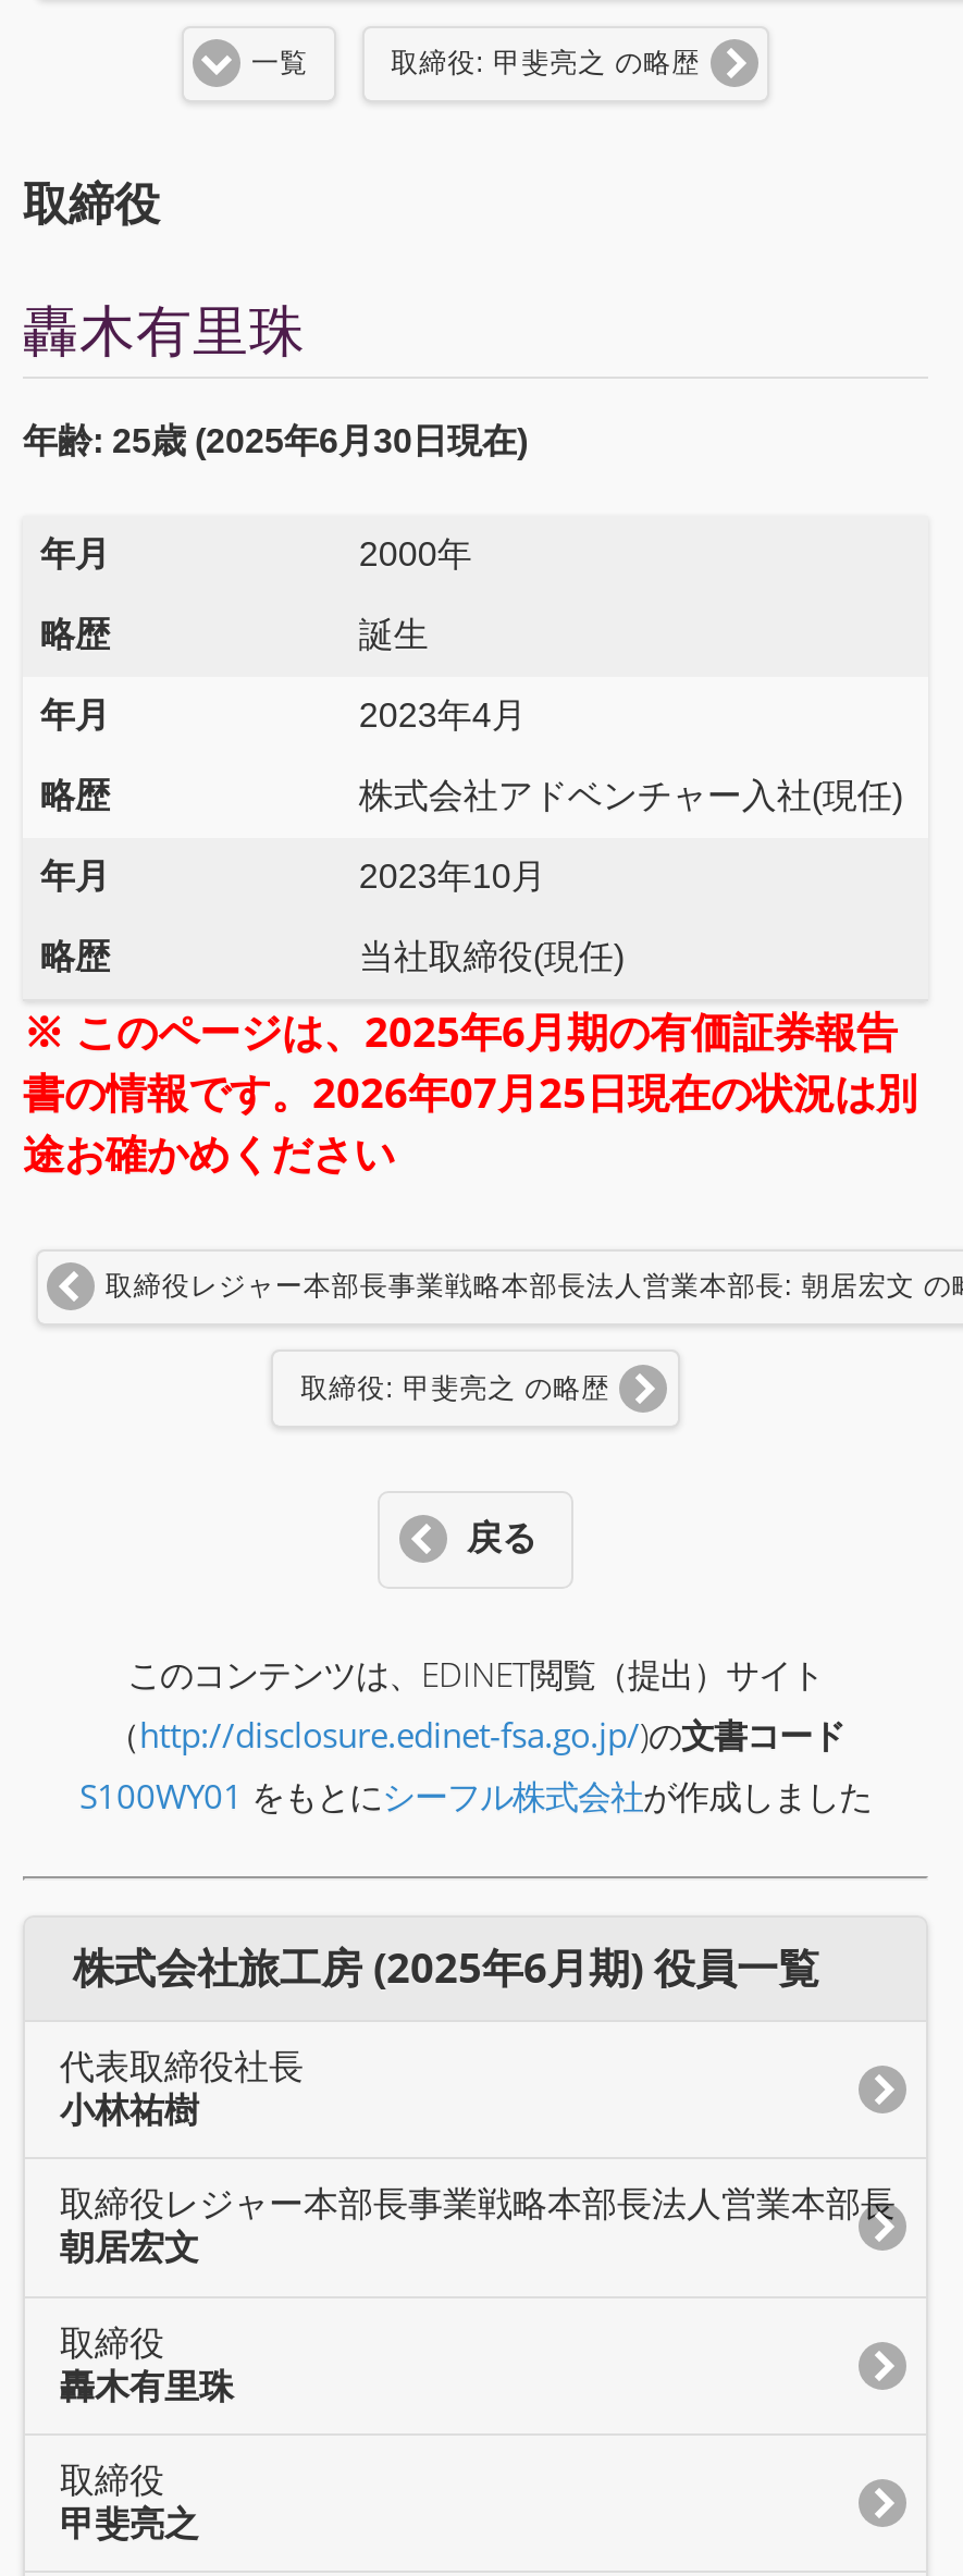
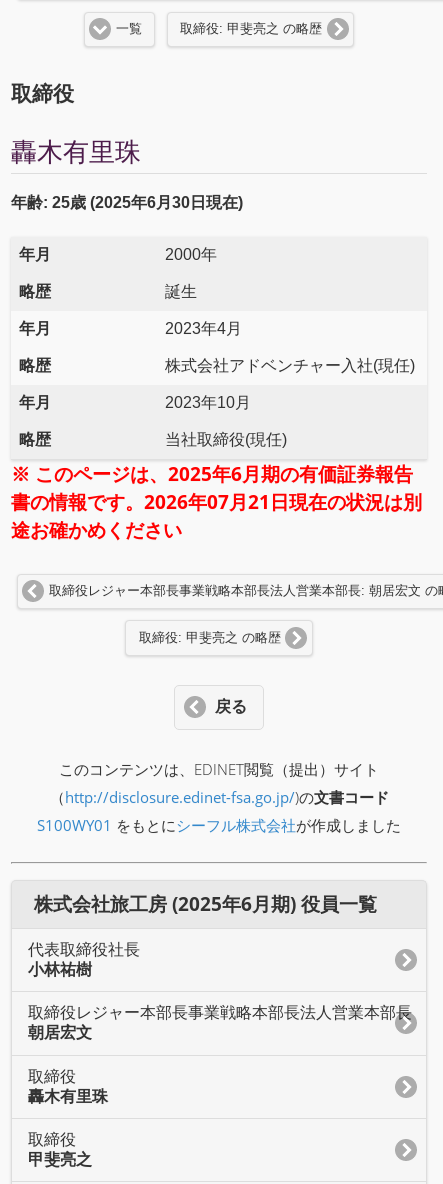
- 書の情報です。2026年07月25日現在の状況は別
+ 書の情報です。2026年07月21日現在の状況は別
